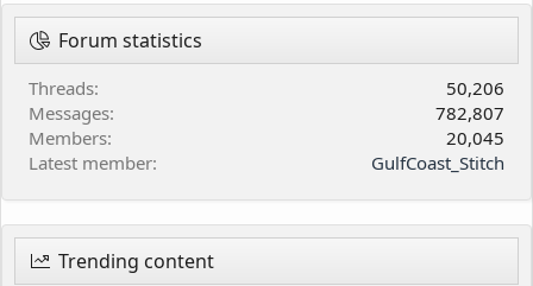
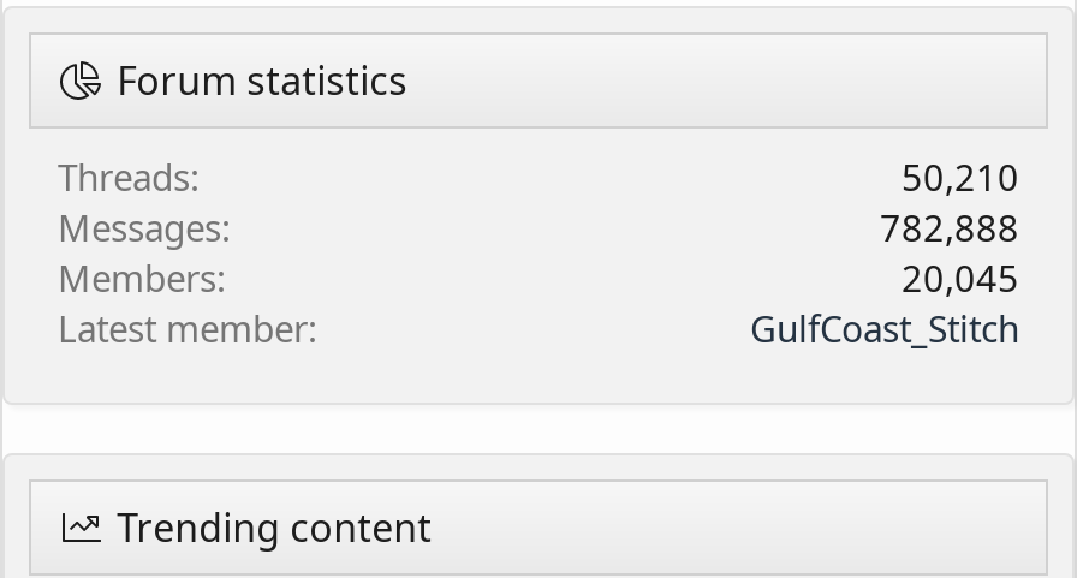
- 50,206
+ 50,210

- 782,807
+ 782,888
